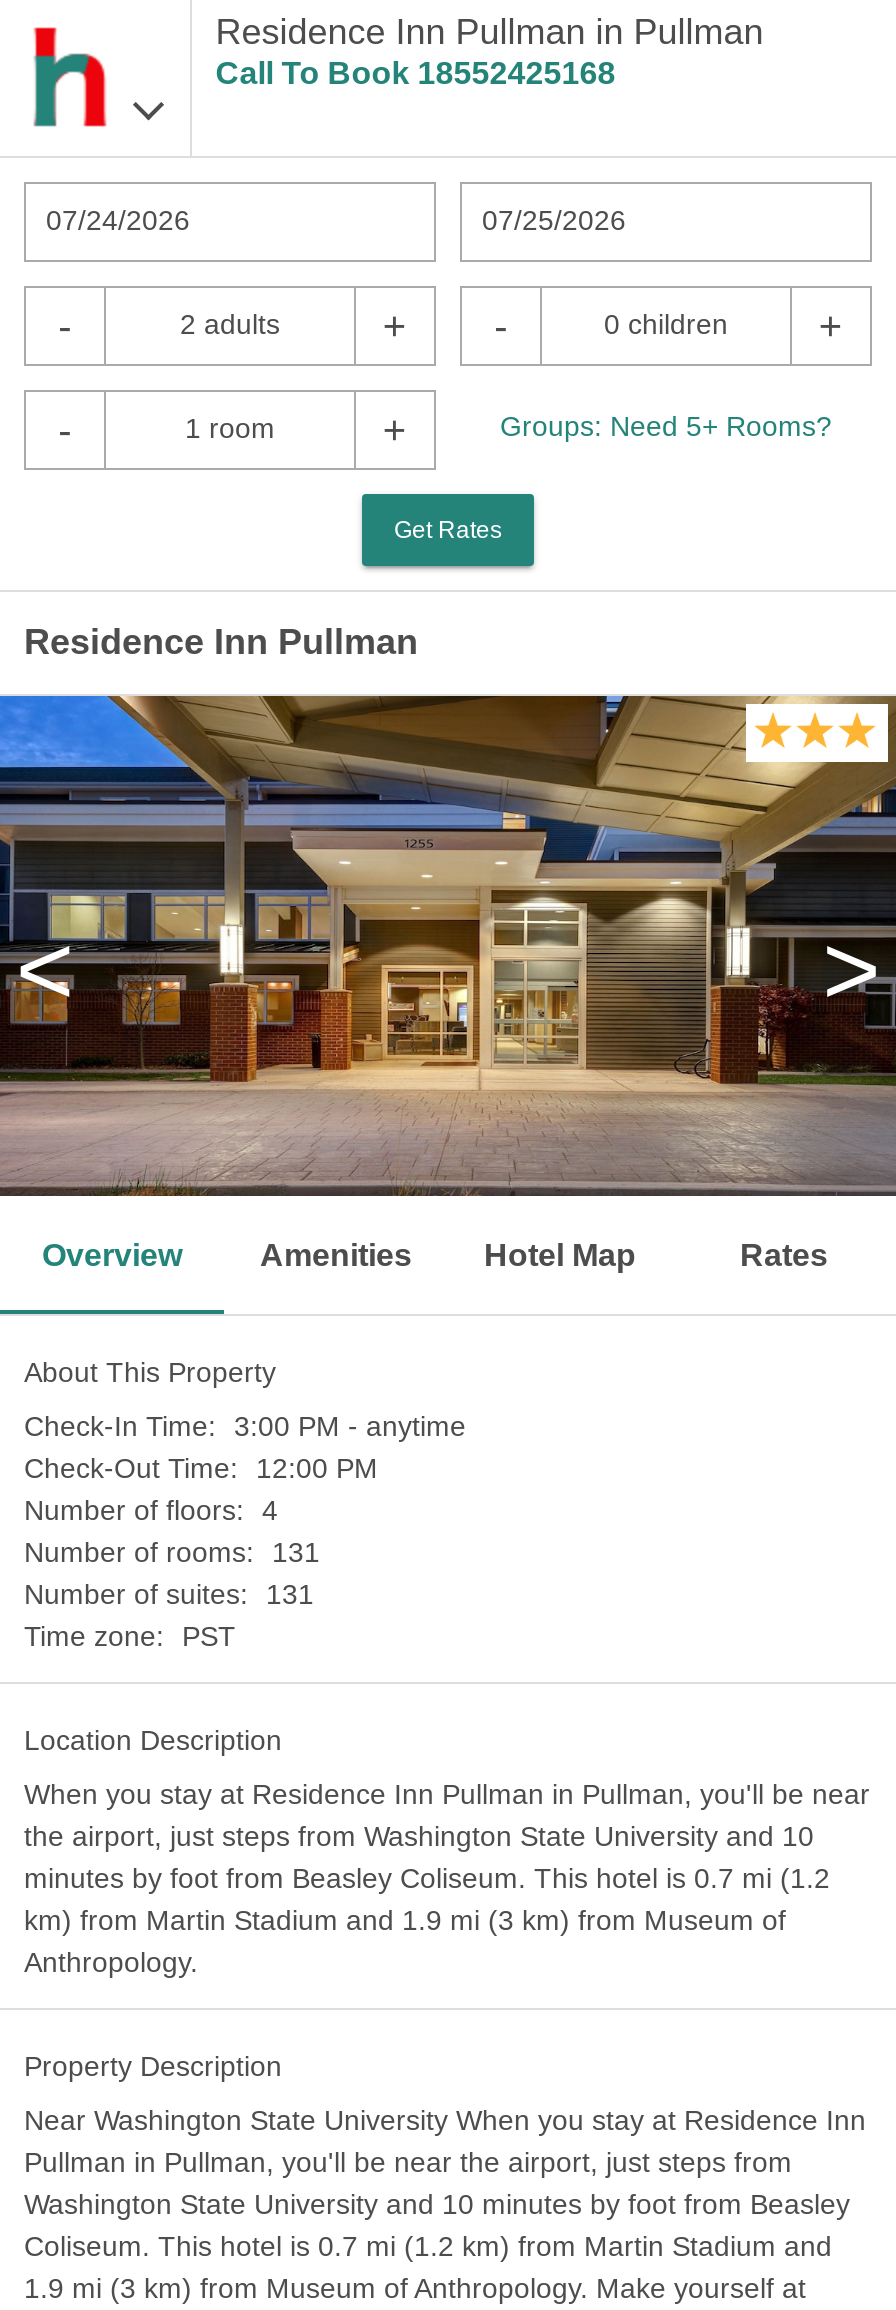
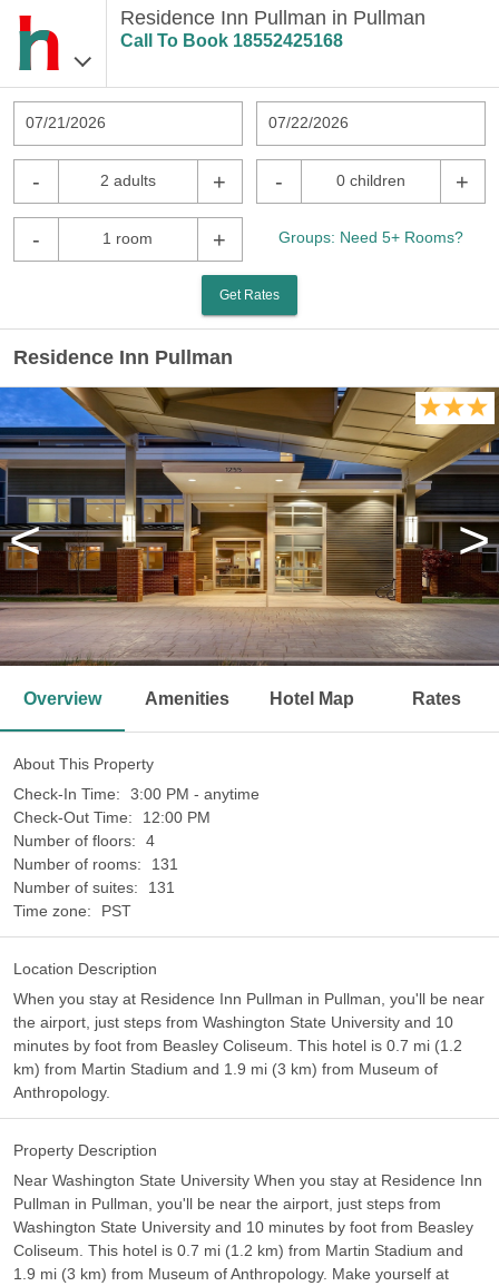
- 07/24/2026
+ 07/21/2026

- 07/25/2026
+ 07/22/2026
